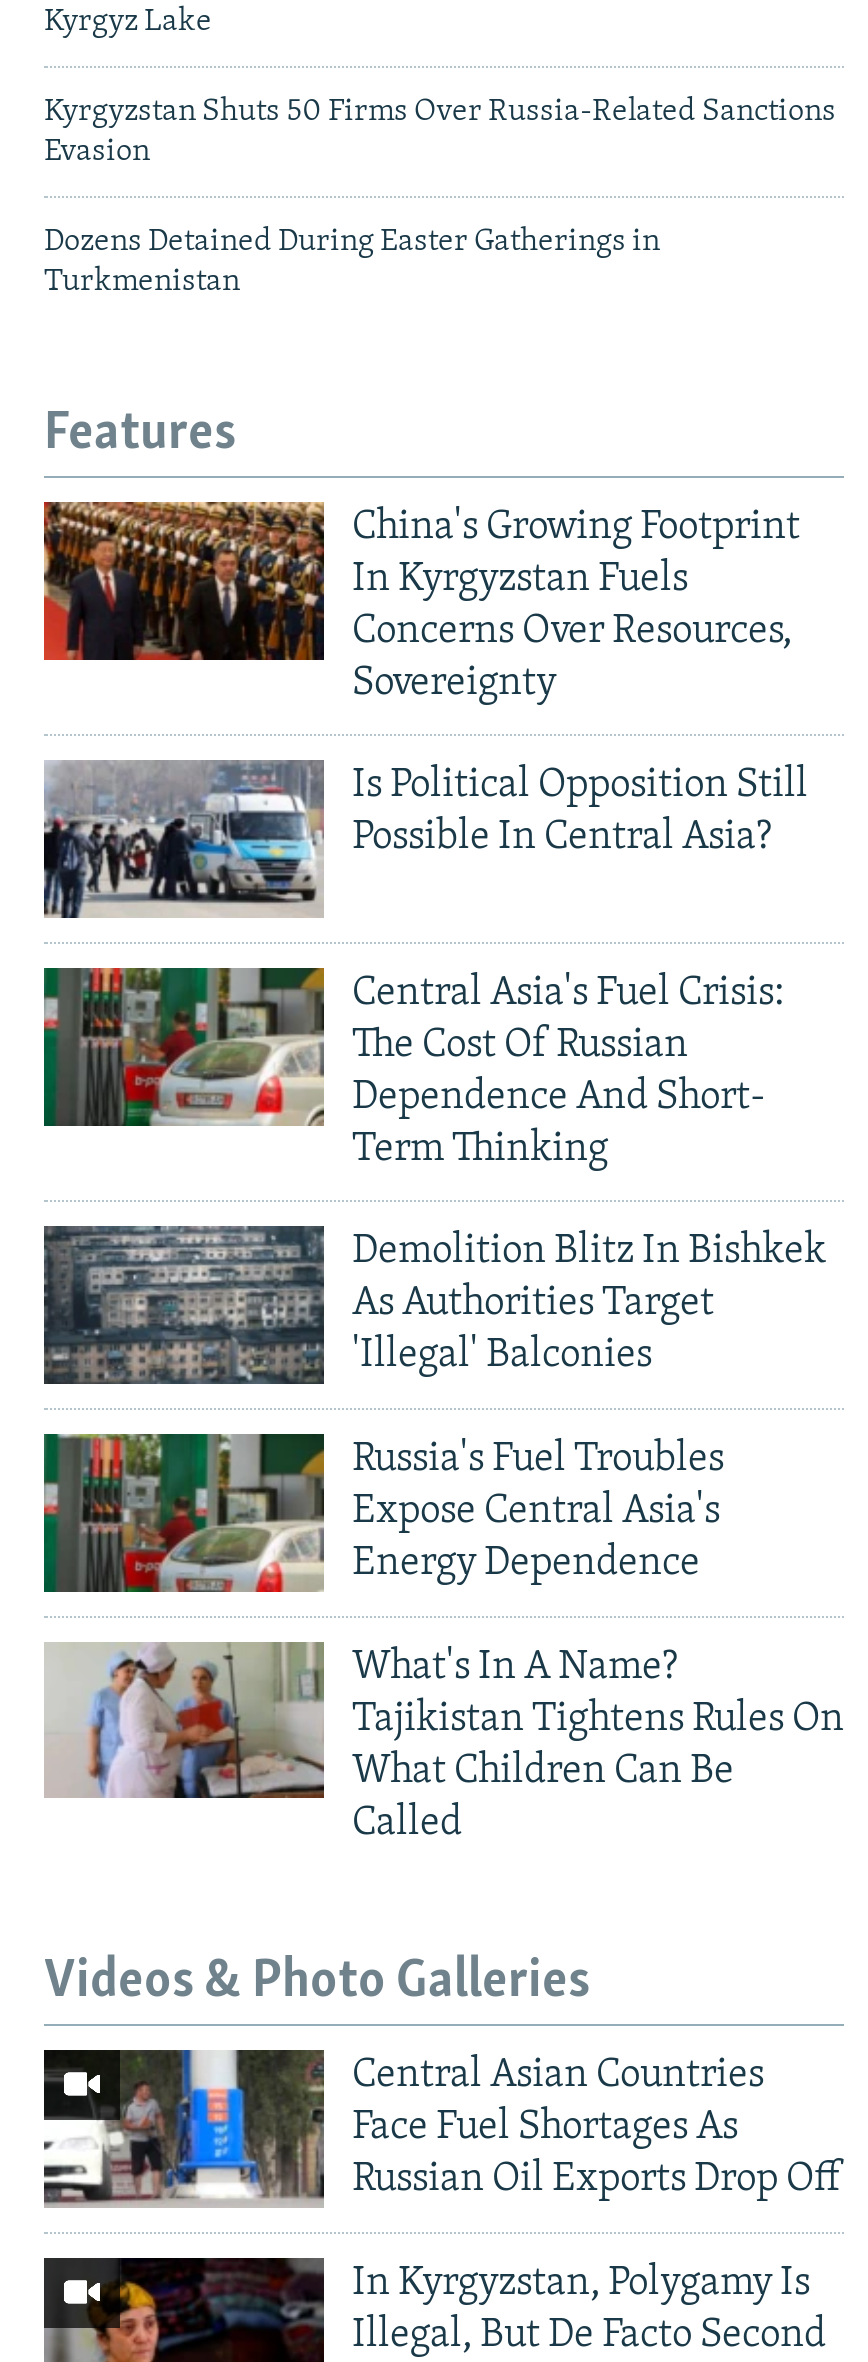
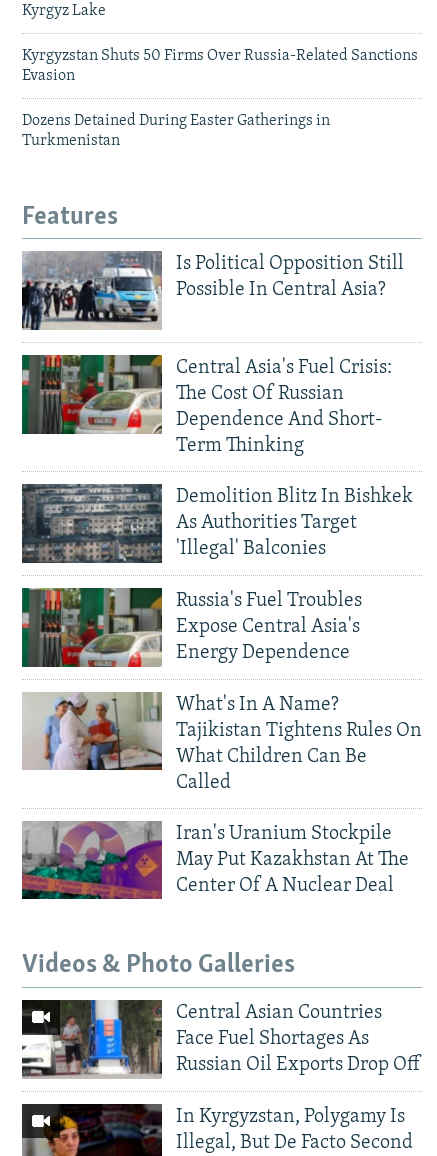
- [image]
- China's Growing Footprint
- In Kyrgyzstan Fuels
- Concerns Over Resources,
- Sovereignty

moved up: [image] | Is Political Opposition Still | Possible In Central Asia? | ... | What Children Can Be | Called

+ [image]
+ Iran's Uranium Stockpile
+ May Put Kazakhstan At The
+ Center Of A Nuclear Deal
